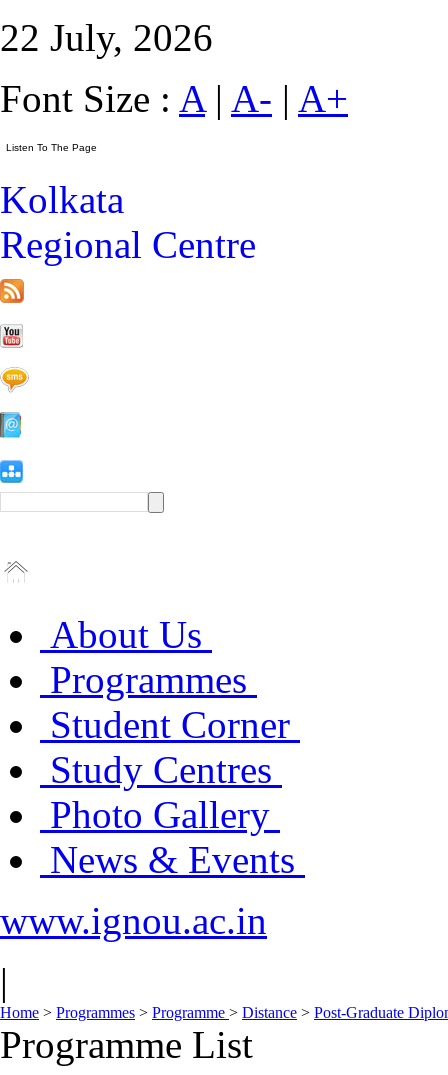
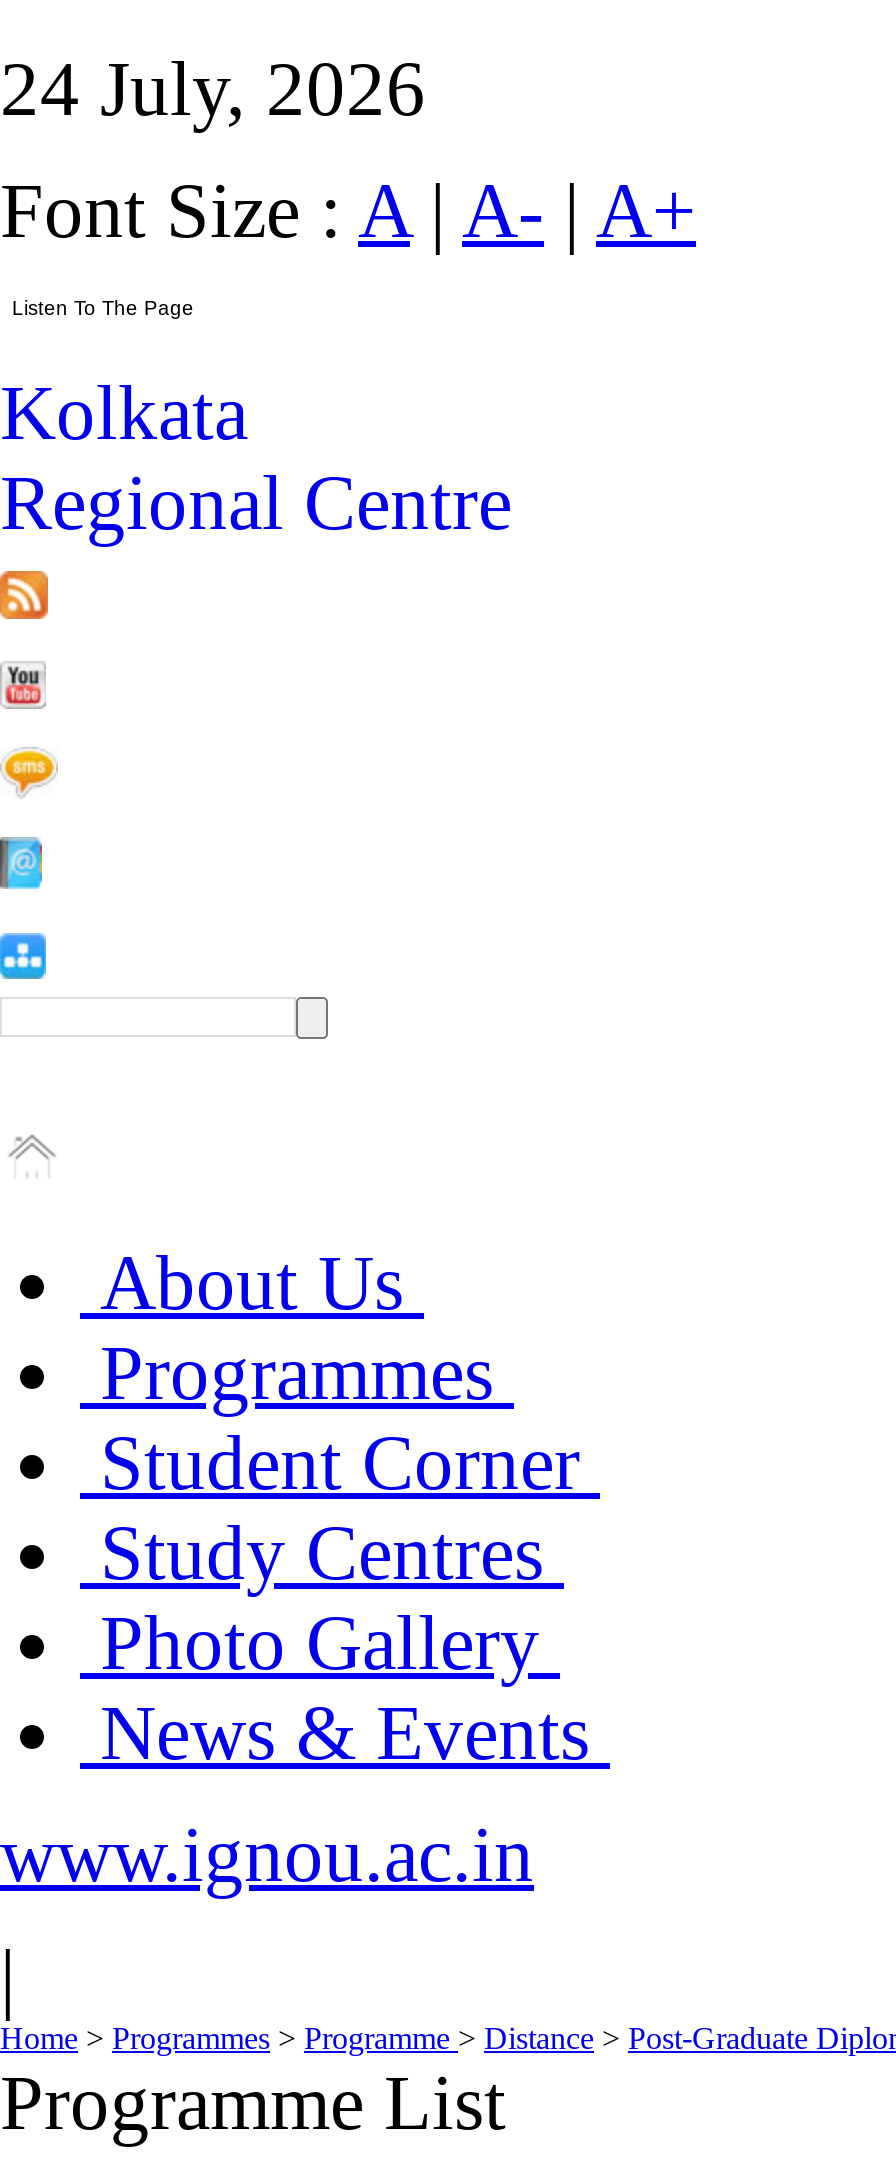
- 22 July, 2026
+ 24 July, 2026
